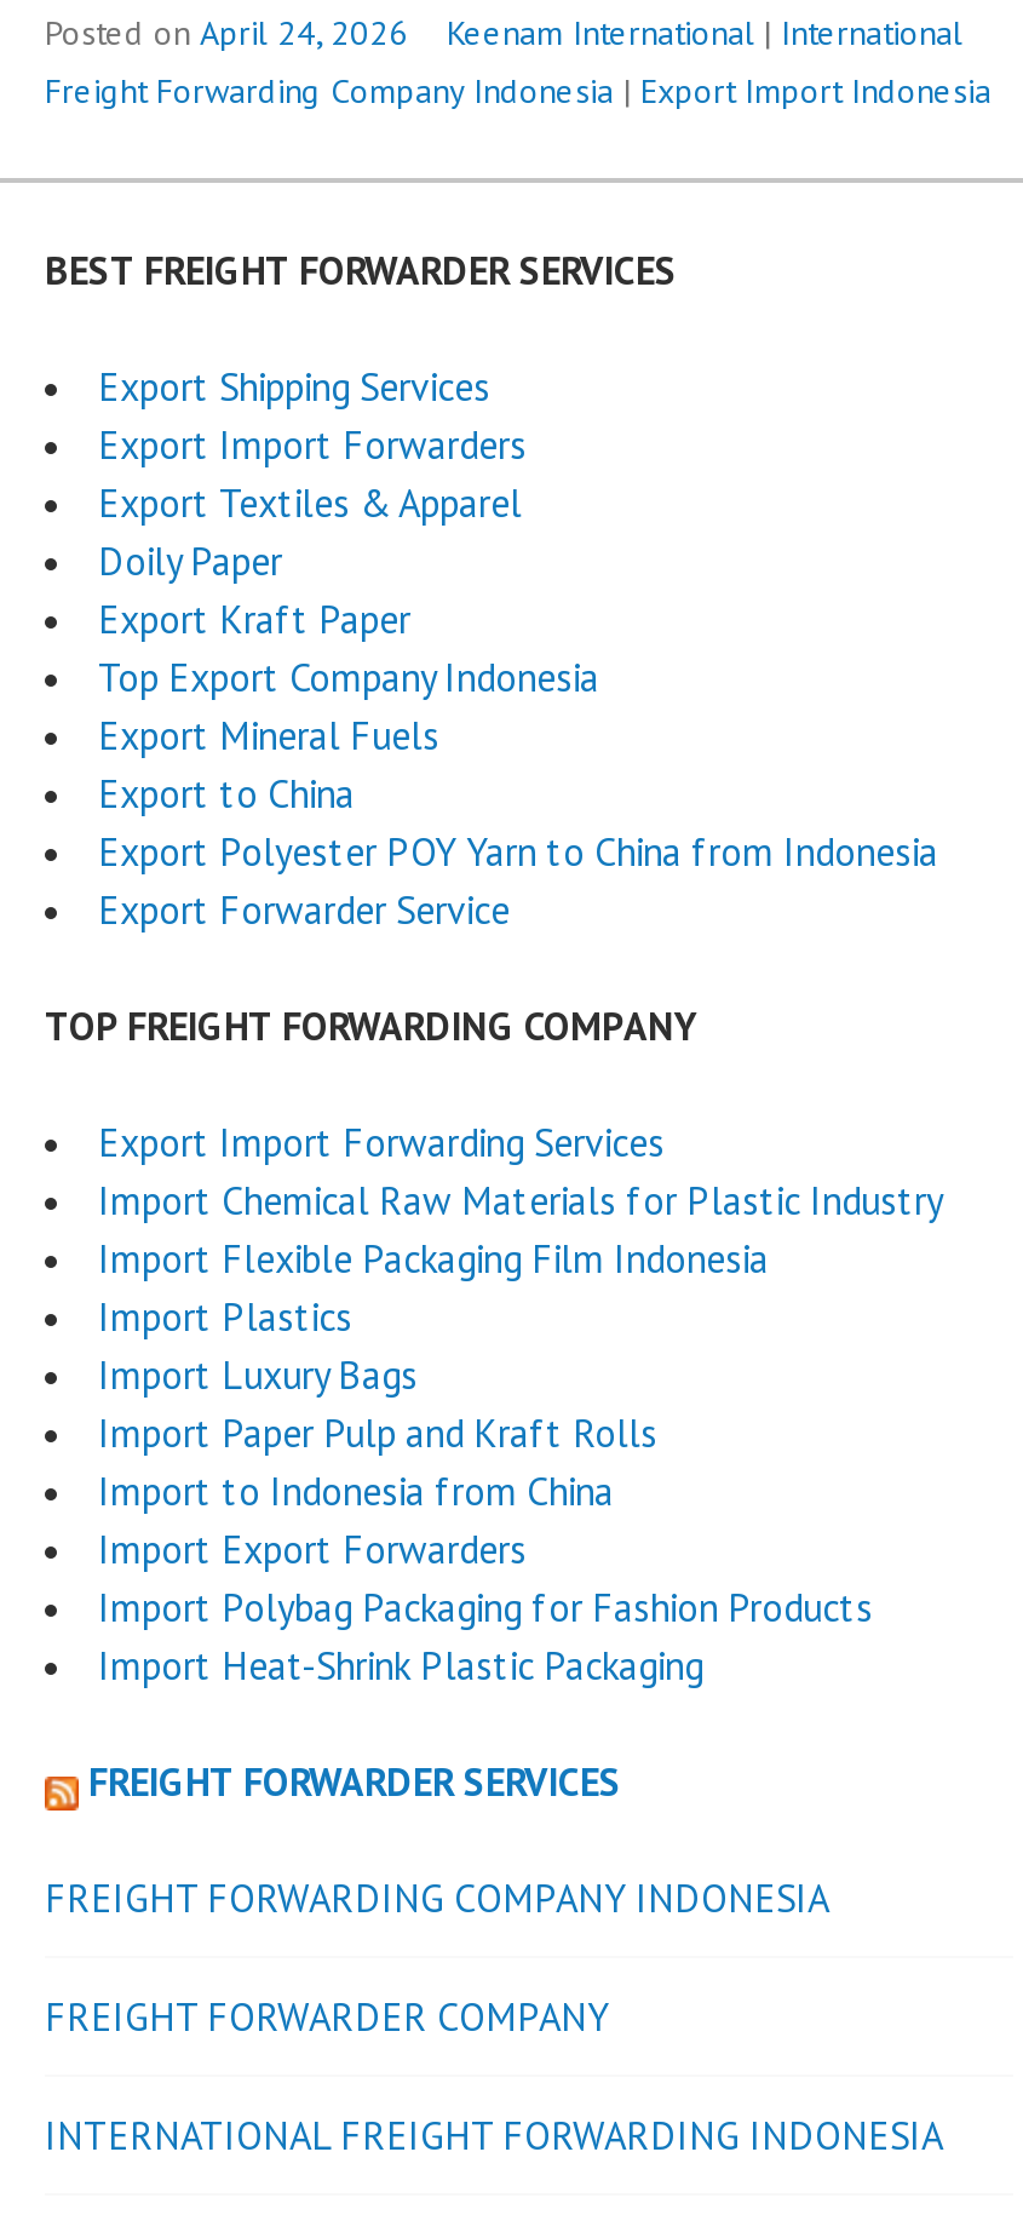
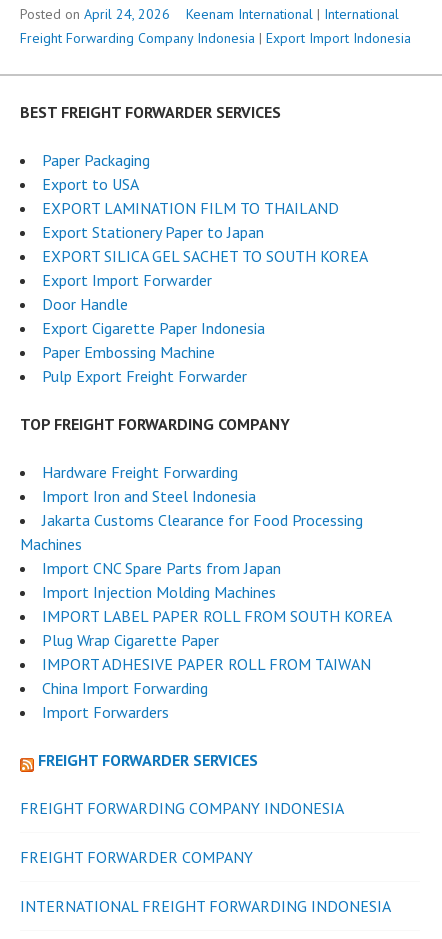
- Export Shipping Services
- Export Import Forwarders
- Export Textiles & Apparel
- Doily Paper
- Export Kraft Paper
- Top Export Company Indonesia
- Export Mineral Fuels
- Export to China
- Export Polyester POY Yarn to China from Indonesia
- Export Forwarder Service
+ Paper Packaging
+ Export to USA
+ EXPORT LAMINATION FILM TO THAILAND
+ Export Stationery Paper to Japan
+ EXPORT SILICA GEL SACHET TO SOUTH KOREA
+ Export Import Forwarder
+ Door Handle
+ Export Cigarette Paper Indonesia
+ Paper Embossing Machine
+ Pulp Export Freight Forwarder

- Export Import Forwarding Services
- Import Chemical Raw Materials for Plastic Industry
- Import Flexible Packaging Film Indonesia
- Import Plastics
- Import Luxury Bags
- Import Paper Pulp and Kraft Rolls
- Import to Indonesia from China
- Import Export Forwarders
- Import Polybag Packaging for Fashion Products
- Import Heat-Shrink Plastic Packaging
+ Hardware Freight Forwarding
+ Import Iron and Steel Indonesia
+ Jakarta Customs Clearance for Food Processing
+ Machines
+ Import CNC Spare Parts from Japan
+ Import Injection Molding Machines
+ IMPORT LABEL PAPER ROLL FROM SOUTH KOREA
+ Plug Wrap Cigarette Paper
+ IMPORT ADHESIVE PAPER ROLL FROM TAIWAN
+ China Import Forwarding
+ Import Forwarders
